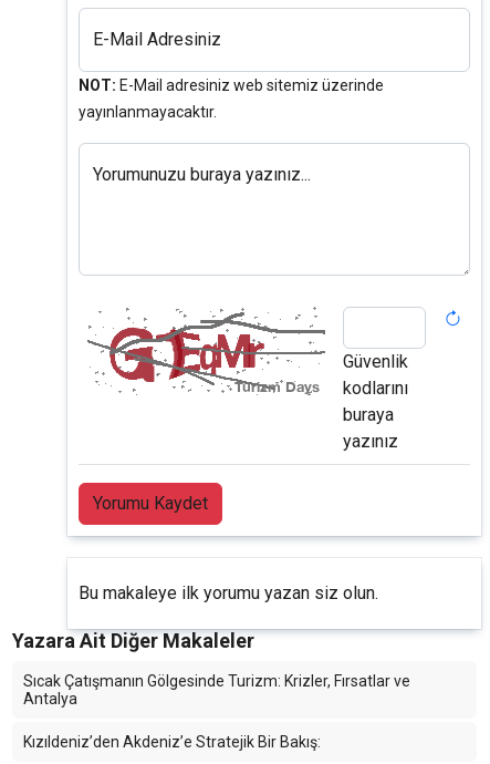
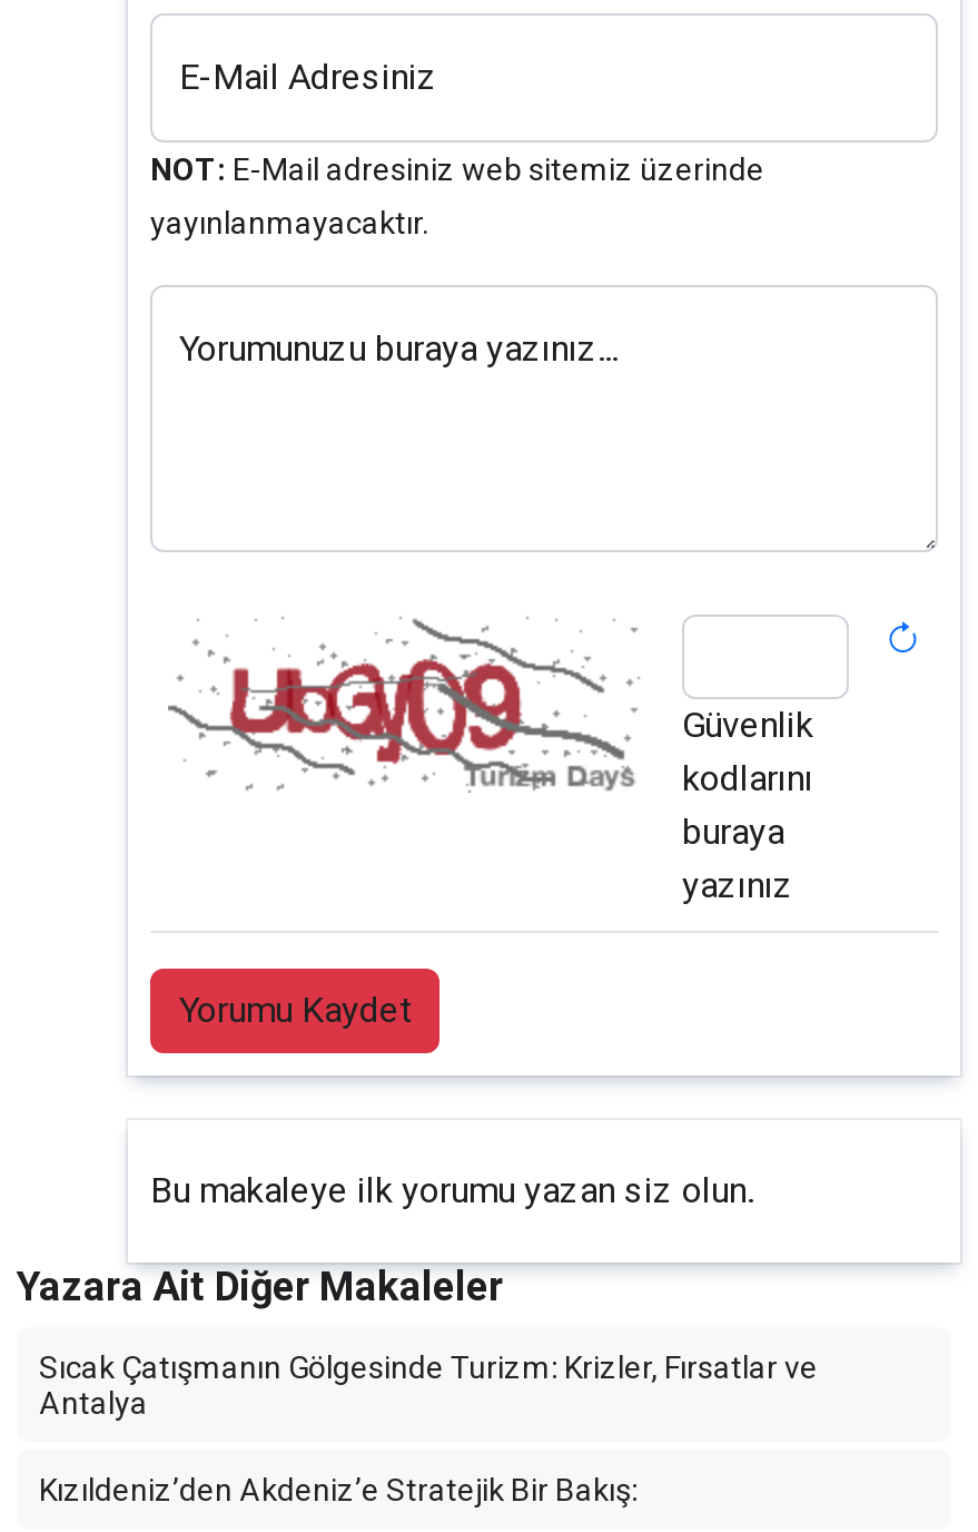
- [image]
+ [image]
